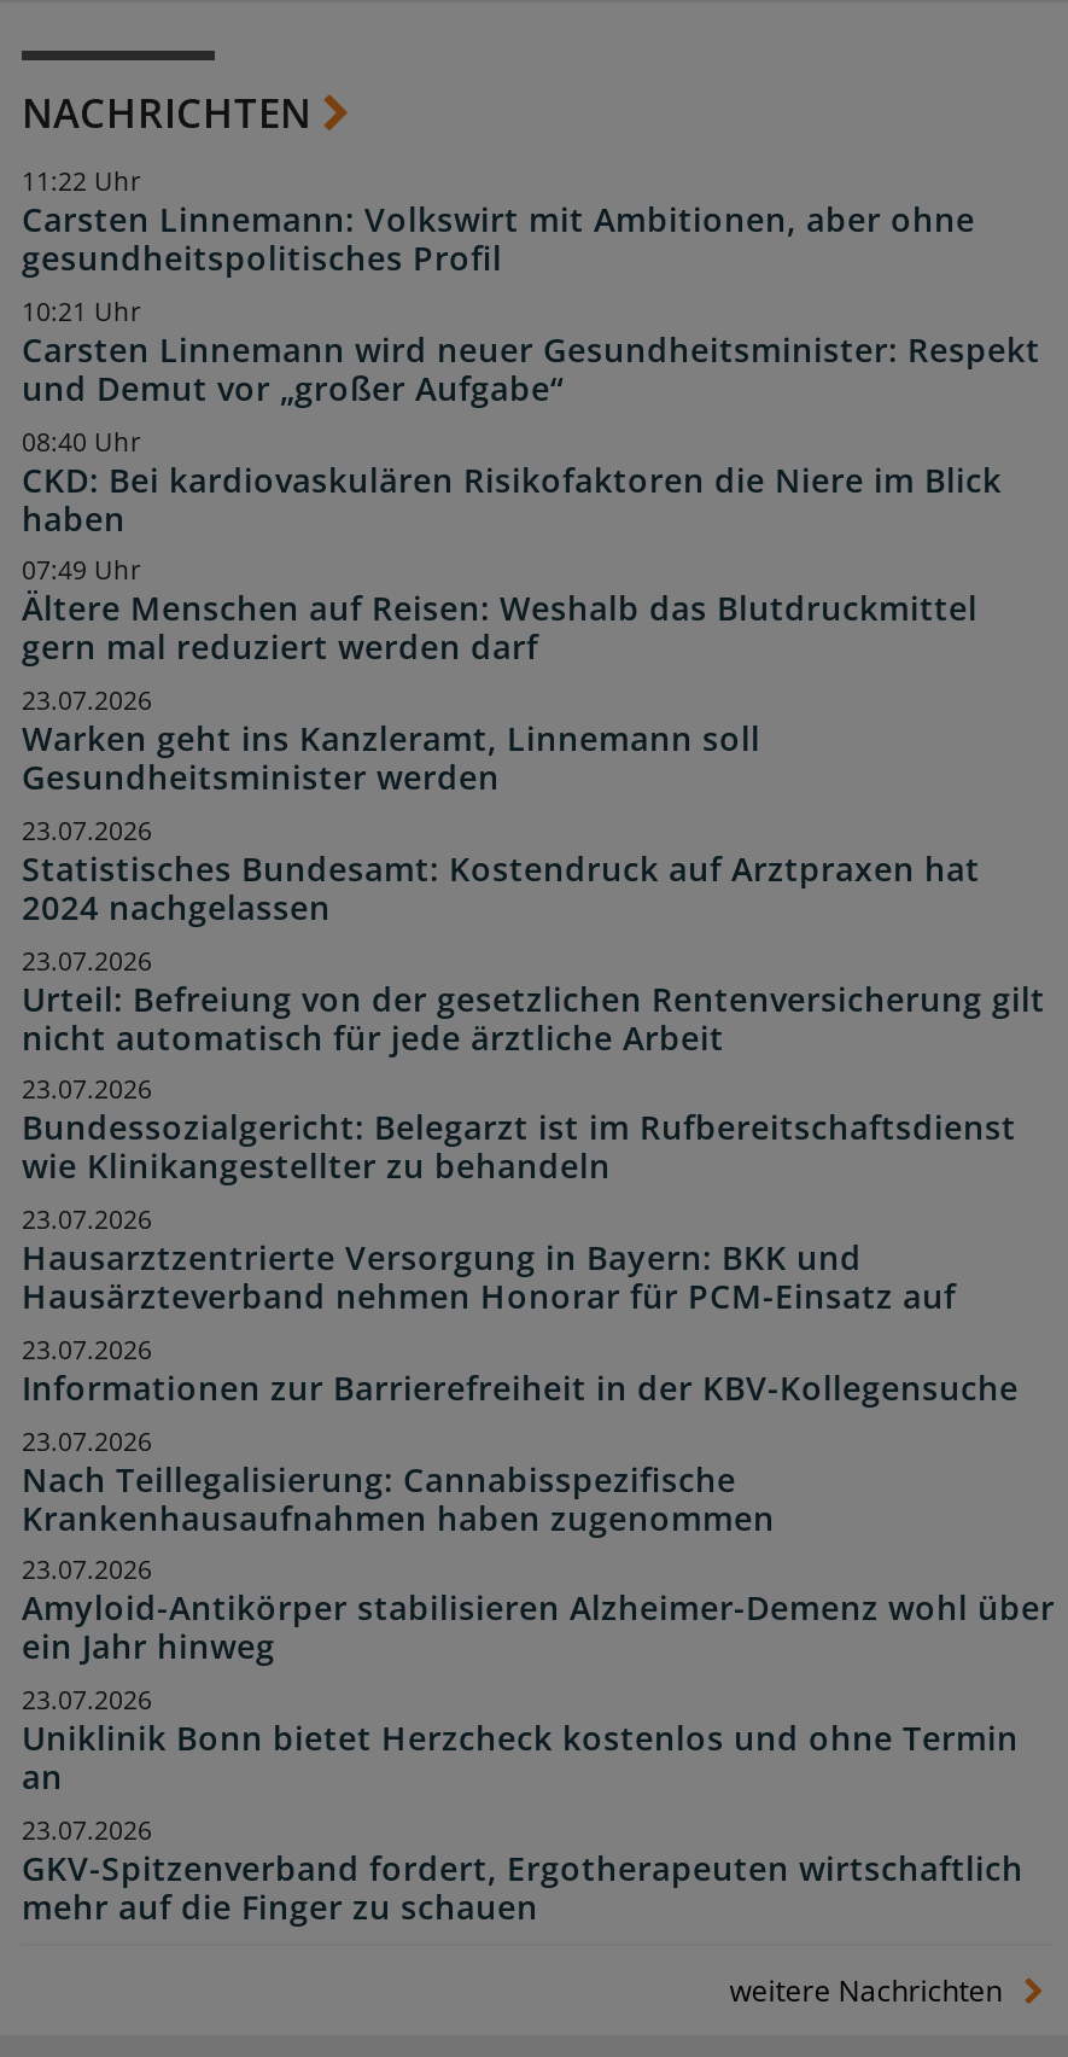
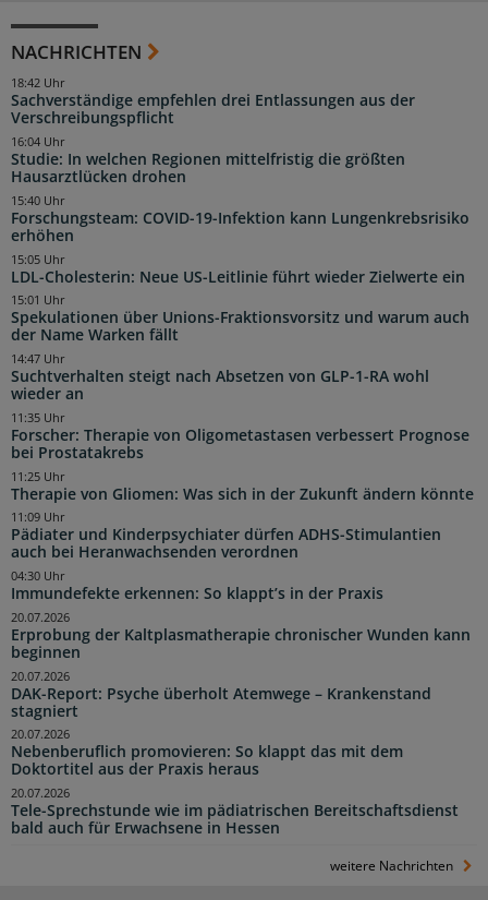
- 11:22 Uhr
+ 18:42 Uhr

- Carsten Linnemann: Volkswirt mit Ambitionen, aber ohne
- gesundheitspolitisches Profil
+ Sachverständige empfehlen drei Entlassungen aus der
+ Verschreibungspflicht

- 10:21 Uhr
+ 16:04 Uhr

- Carsten Linnemann wird neuer Gesundheitsminister: Respekt
- und Demut vor „großer Aufgabe“
+ Studie: In welchen Regionen mittelfristig die größten
+ Hausarztlücken drohen

- 08:40 Uhr
+ 15:40 Uhr

- CKD: Bei kardiovaskulären Risikofaktoren die Niere im Blick
- haben
+ Forschungsteam: COVID-19-Infektion kann Lungenkrebsrisiko
+ erhöhen

- 07:49 Uhr
+ 15:05 Uhr

- Ältere Menschen auf Reisen: Weshalb das Blutdruckmittel
- gern mal reduziert werden darf
+ LDL-Cholesterin: Neue US-Leitlinie führt wieder Zielwerte ein

- 23.07.2026
+ 15:01 Uhr

- Warken geht ins Kanzleramt, Linnemann soll
- Gesundheitsminister werden
+ Spekulationen über Unions-Fraktionsvorsitz und warum auch
+ der Name Warken fällt

- 23.07.2026
+ 14:47 Uhr

- Statistisches Bundesamt: Kostendruck auf Arztpraxen hat
- 2024 nachgelassen
+ Suchtverhalten steigt nach Absetzen von GLP-1-RA wohl
+ wieder an

- 23.07.2026
+ 11:35 Uhr

- Urteil: Befreiung von der gesetzlichen Rentenversicherung gilt
- nicht automatisch für jede ärztliche Arbeit
+ Forscher: Therapie von Oligometastasen verbessert Prognose
+ bei Prostatakrebs

- 23.07.2026
+ 11:25 Uhr

- Bundessozialgericht: Belegarzt ist im Rufbereitschaftsdienst
- wie Klinikangestellter zu behandeln
+ Therapie von Gliomen: Was sich in der Zukunft ändern könnte

- 23.07.2026
+ 11:09 Uhr

- Hausarztzentrierte Versorgung in Bayern: BKK und
- Hausärzteverband nehmen Honorar für PCM-Einsatz auf
+ Pädiater und Kinderpsychiater dürfen ADHS-Stimulantien
+ auch bei Heranwachsenden verordnen

- 23.07.2026
+ 04:30 Uhr

- Informationen zur Barrierefreiheit in der KBV-Kollegensuche
+ Immundefekte erkennen: So klappt’s in der Praxis

- 23.07.2026
+ 20.07.2026

- Nach Teillegalisierung: Cannabisspezifische
- Krankenhausaufnahmen haben zugenommen
+ Erprobung der Kaltplasmatherapie chronischer Wunden kann
+ beginnen

- 23.07.2026
+ 20.07.2026

- Amyloid-Antikörper stabilisieren Alzheimer-Demenz wohl über
- ein Jahr hinweg
+ DAK-Report: Psyche überholt Atemwege – Krankenstand
+ stagniert

- 23.07.2026
+ 20.07.2026

- Uniklinik Bonn bietet Herzcheck kostenlos und ohne Termin
- an
+ Nebenberuflich promovieren: So klappt das mit dem
+ Doktortitel aus der Praxis heraus

- 23.07.2026
+ 20.07.2026

- GKV-Spitzenverband fordert, Ergotherapeuten wirtschaftlich
- mehr auf die Finger zu schauen
+ Tele-Sprechstunde wie im pädiatrischen Bereitschaftsdienst
+ bald auch für Erwachsene in Hessen
